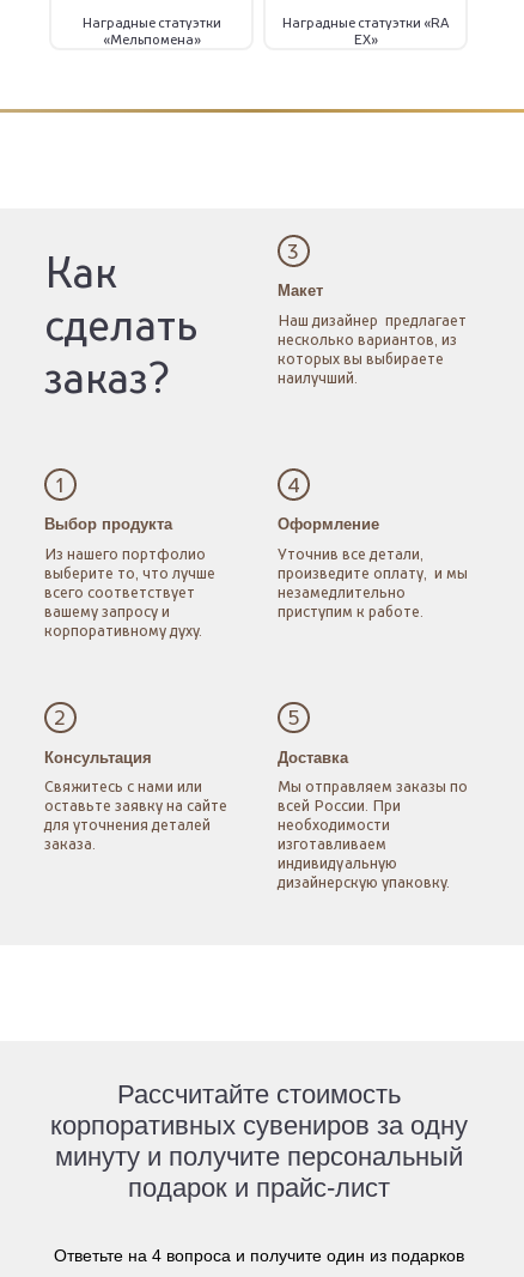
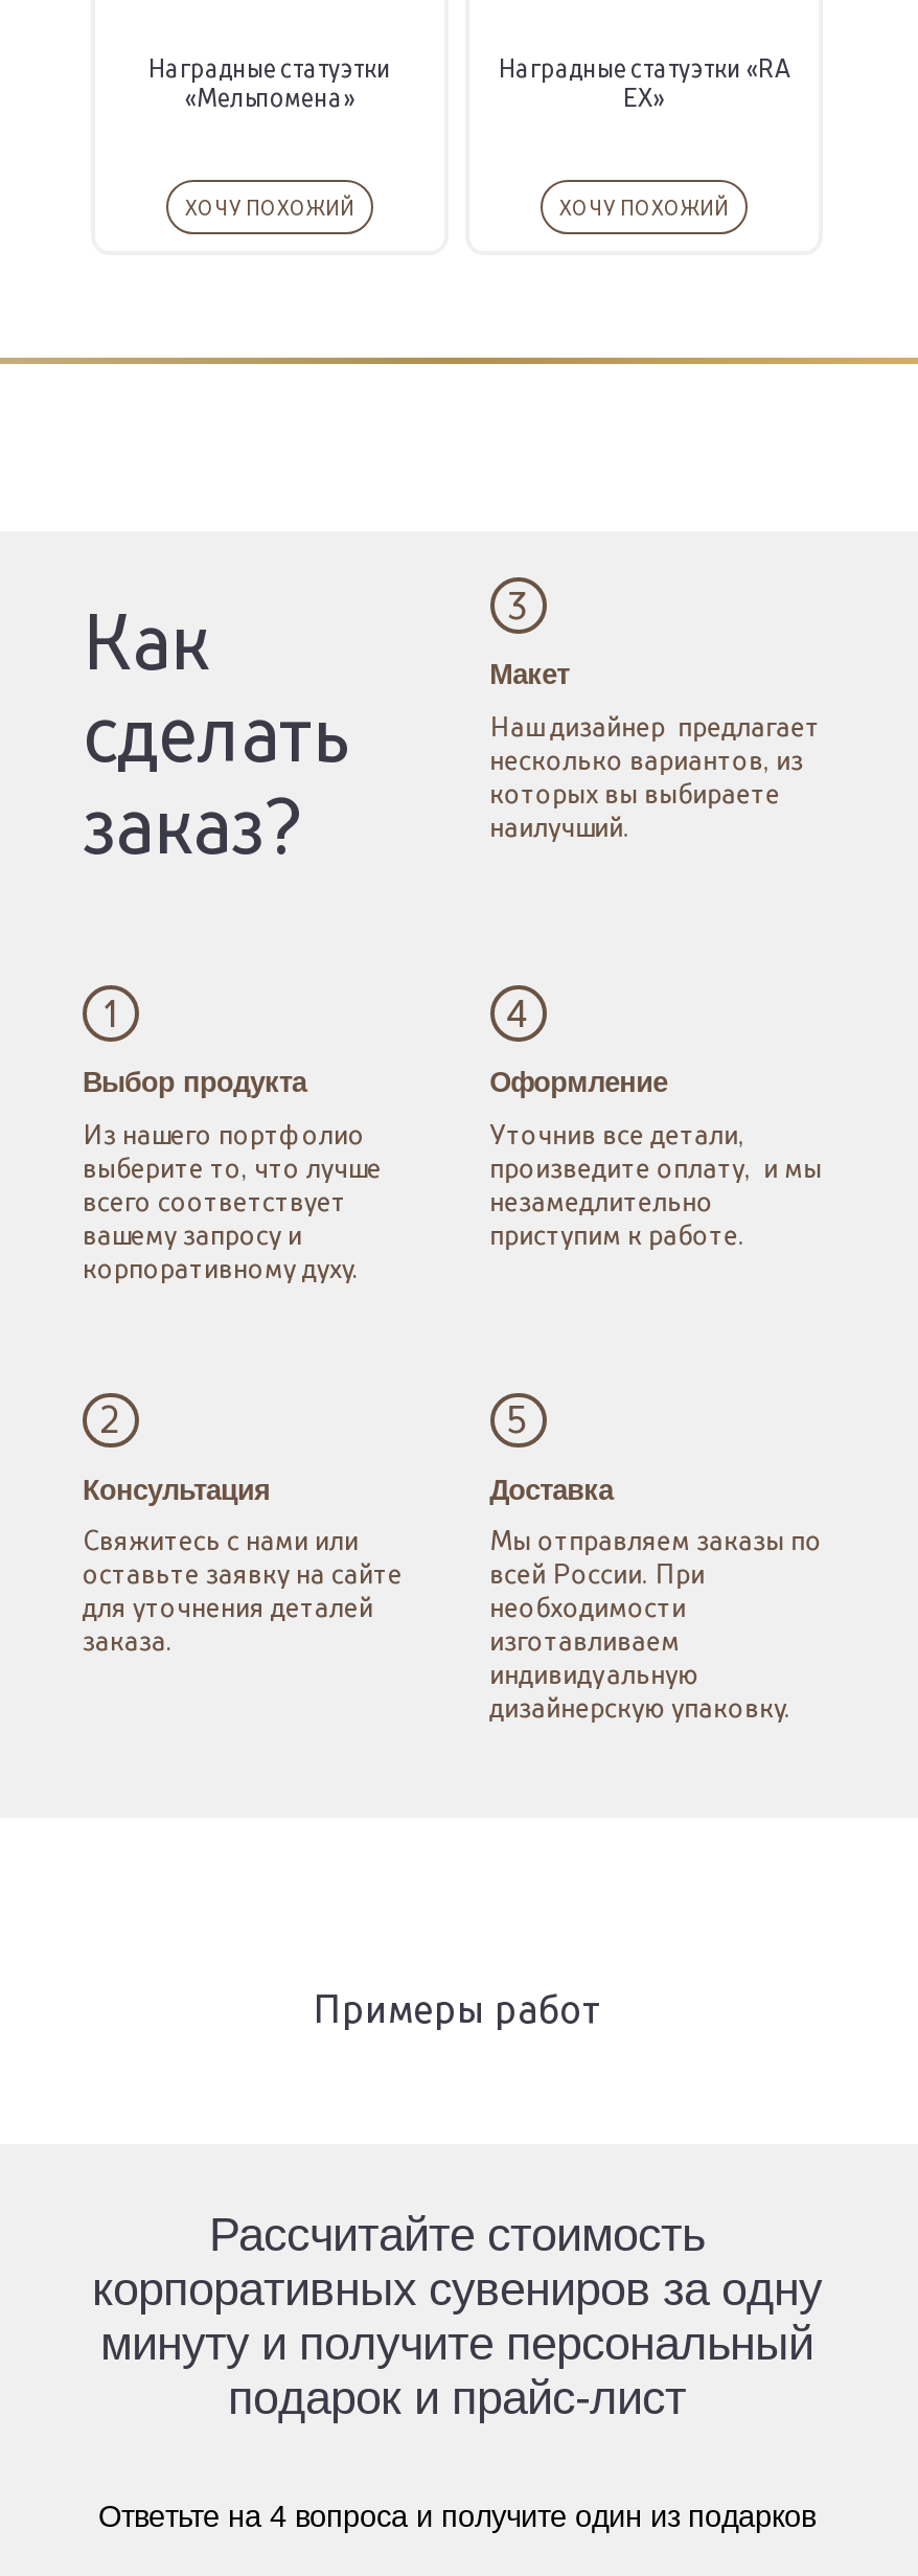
+ ХОЧУ ПОХОЖИЙ

+ ХОЧУ ПОХОЖИЙ

+ Примеры работ
